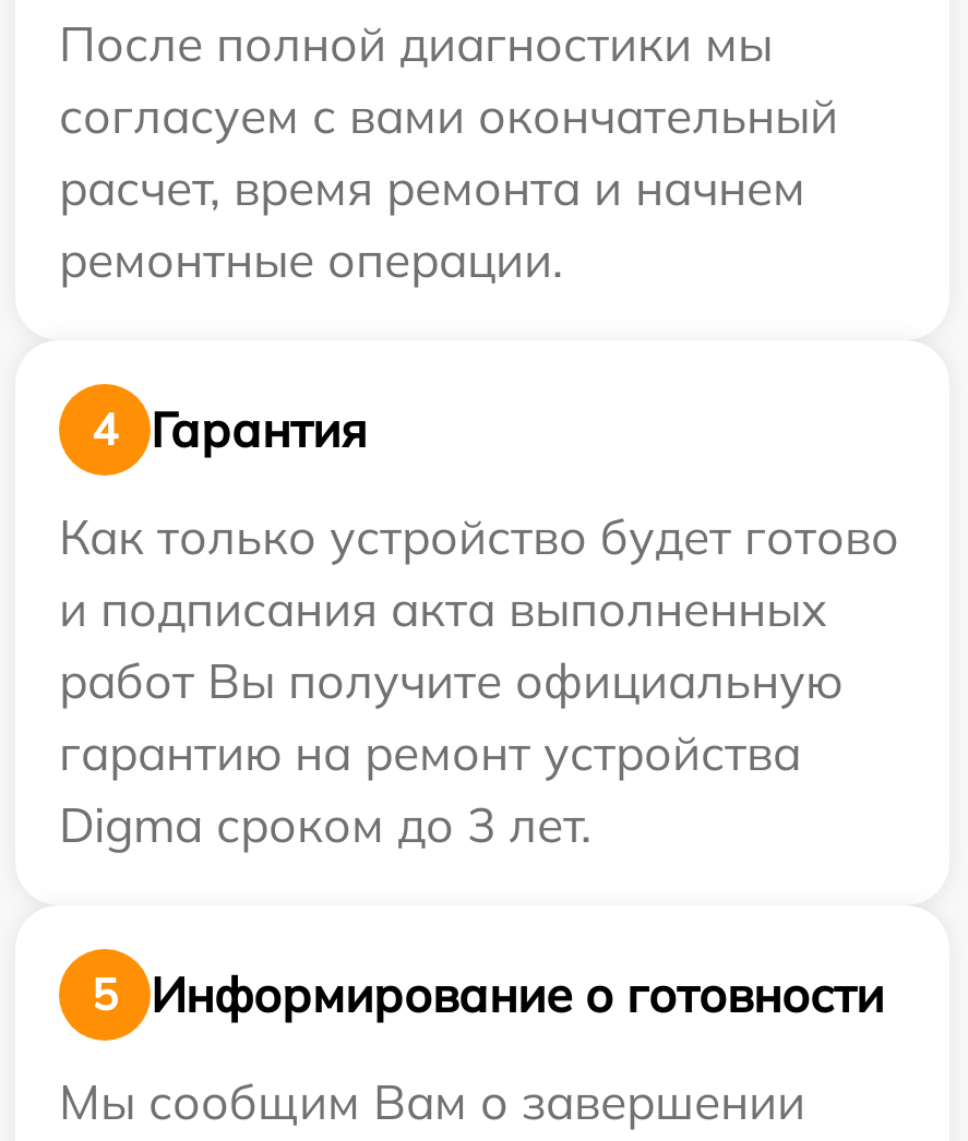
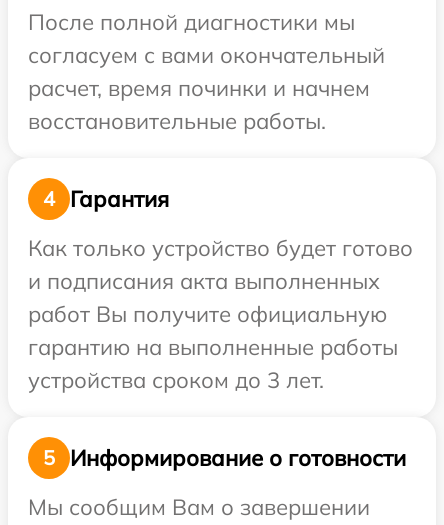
- расчет, время ремонта и начнем
- ремонтные операции.
+ расчет, время починки и начнем
+ восстановительные работы.

- гарантию на ремонт устройства
+ гарантию на выполненные работы

- Digma сроком до 3 лет.
+ устройства сроком до 3 лет.
